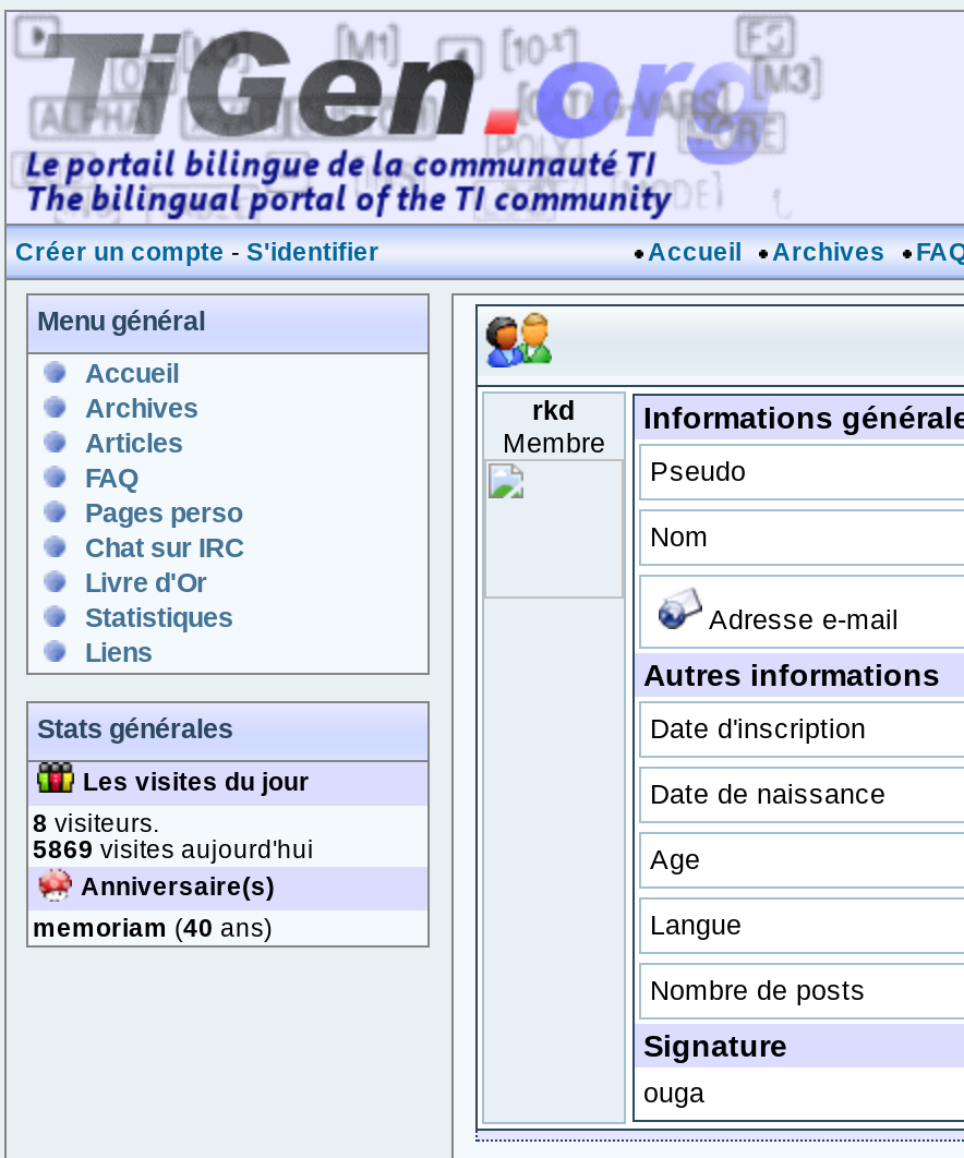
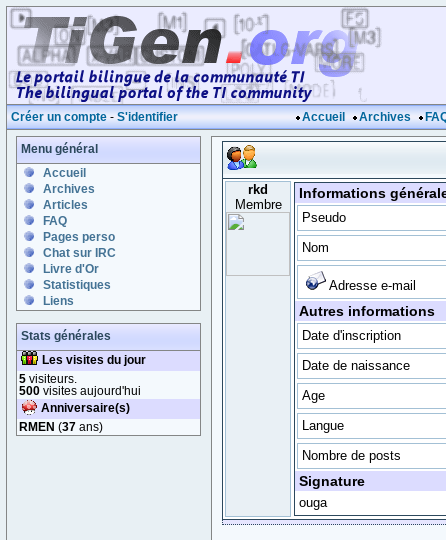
- 8 visiteurs.
+ 5 visiteurs.

- 5869 visites aujourd'hui
+ 500 visites aujourd'hui

- memoriam (40 ans)
+ RMEN (37 ans)
